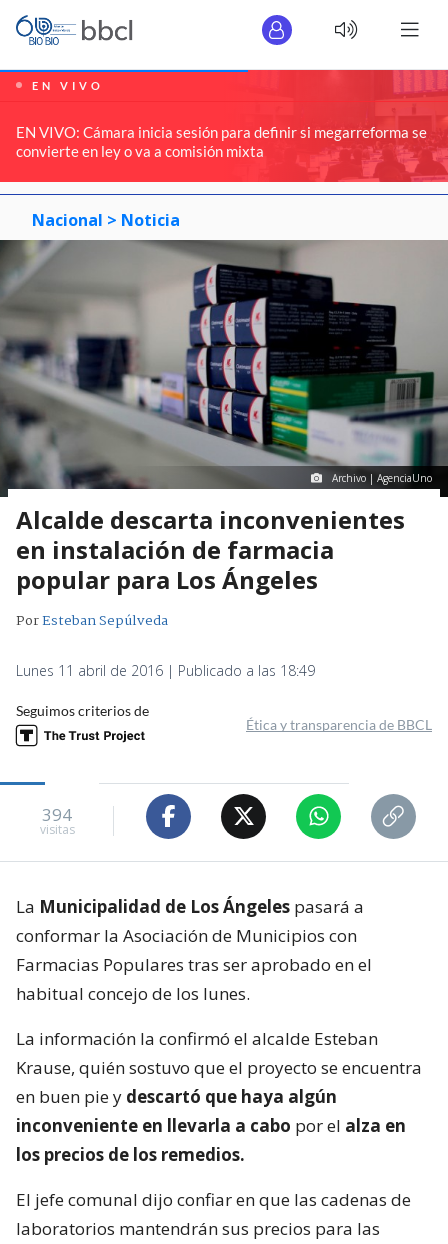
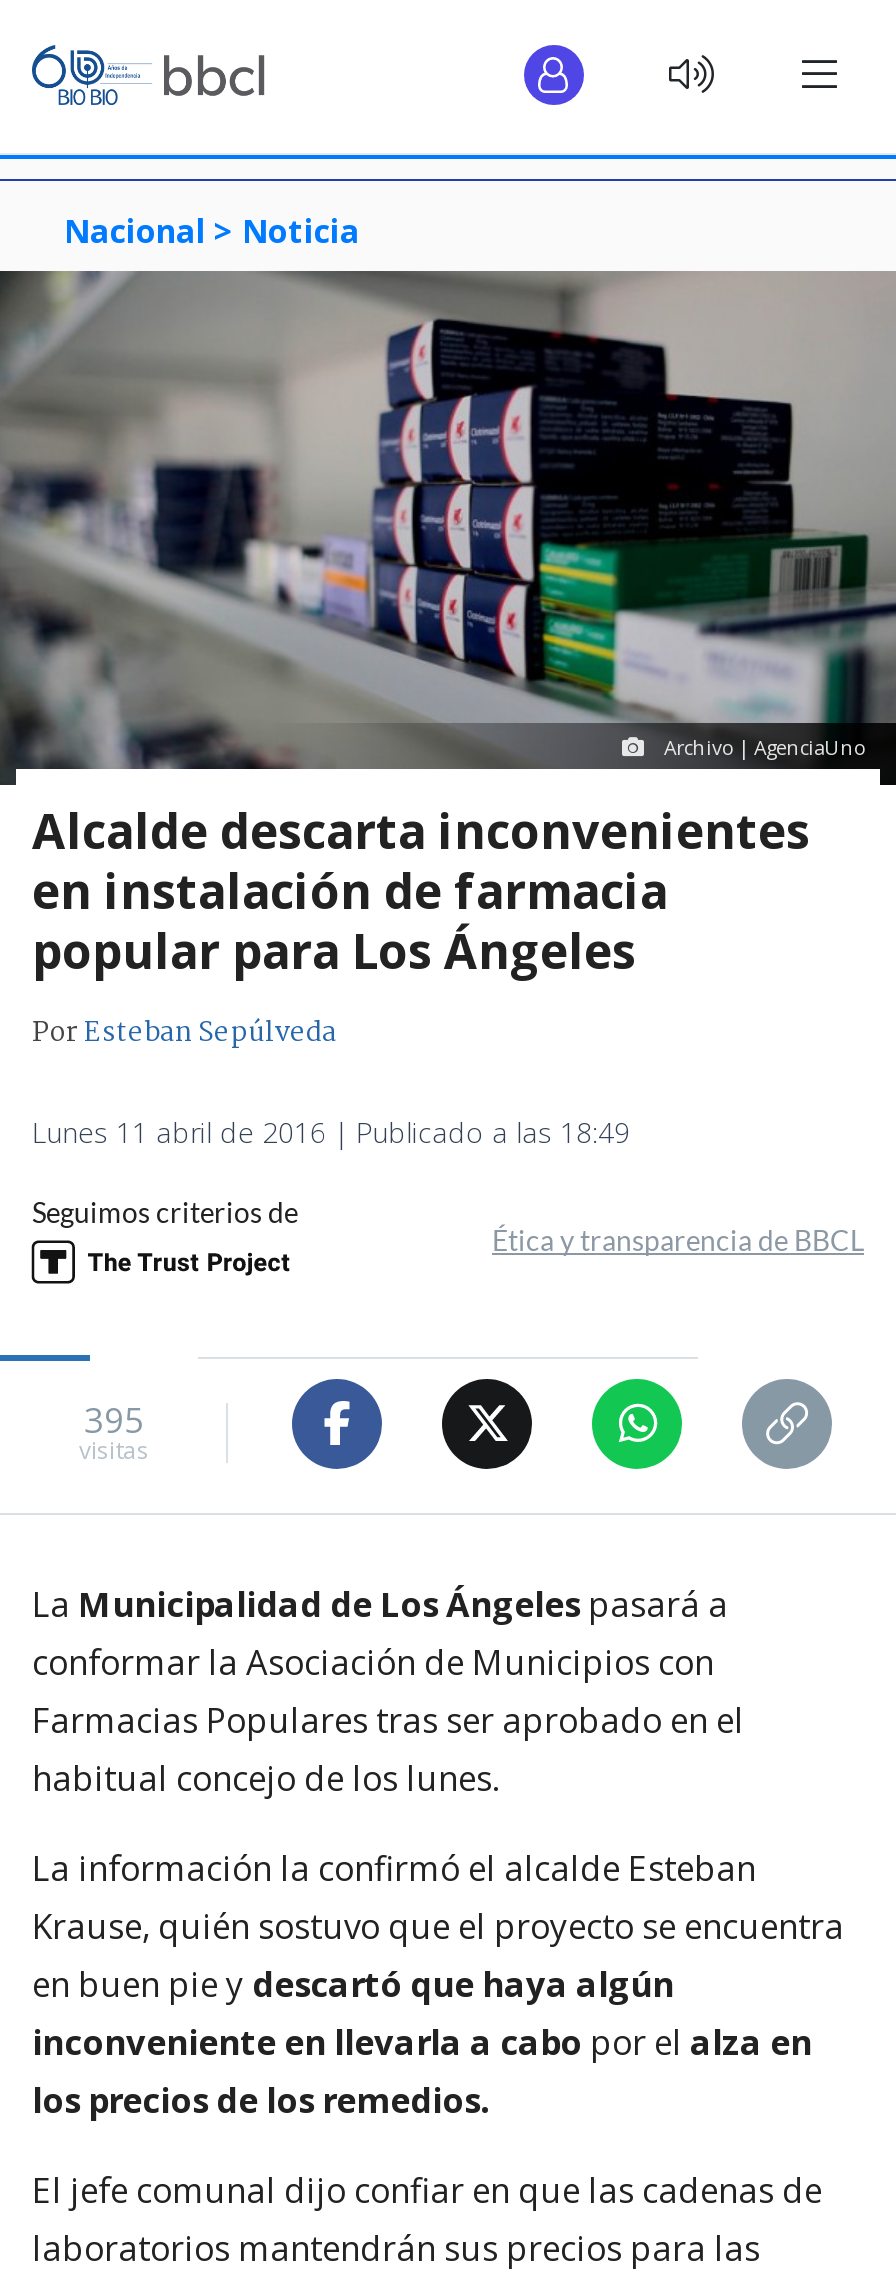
- [image]
- EN VIVO
- EN VIVO: Cámara inicia sesión para definir si megarreforma se
- convierte en ley o va a comisión mixta

- 394
+ 395
